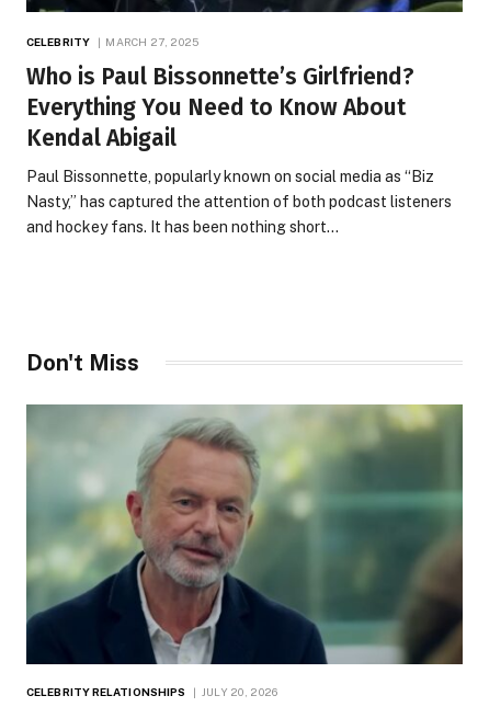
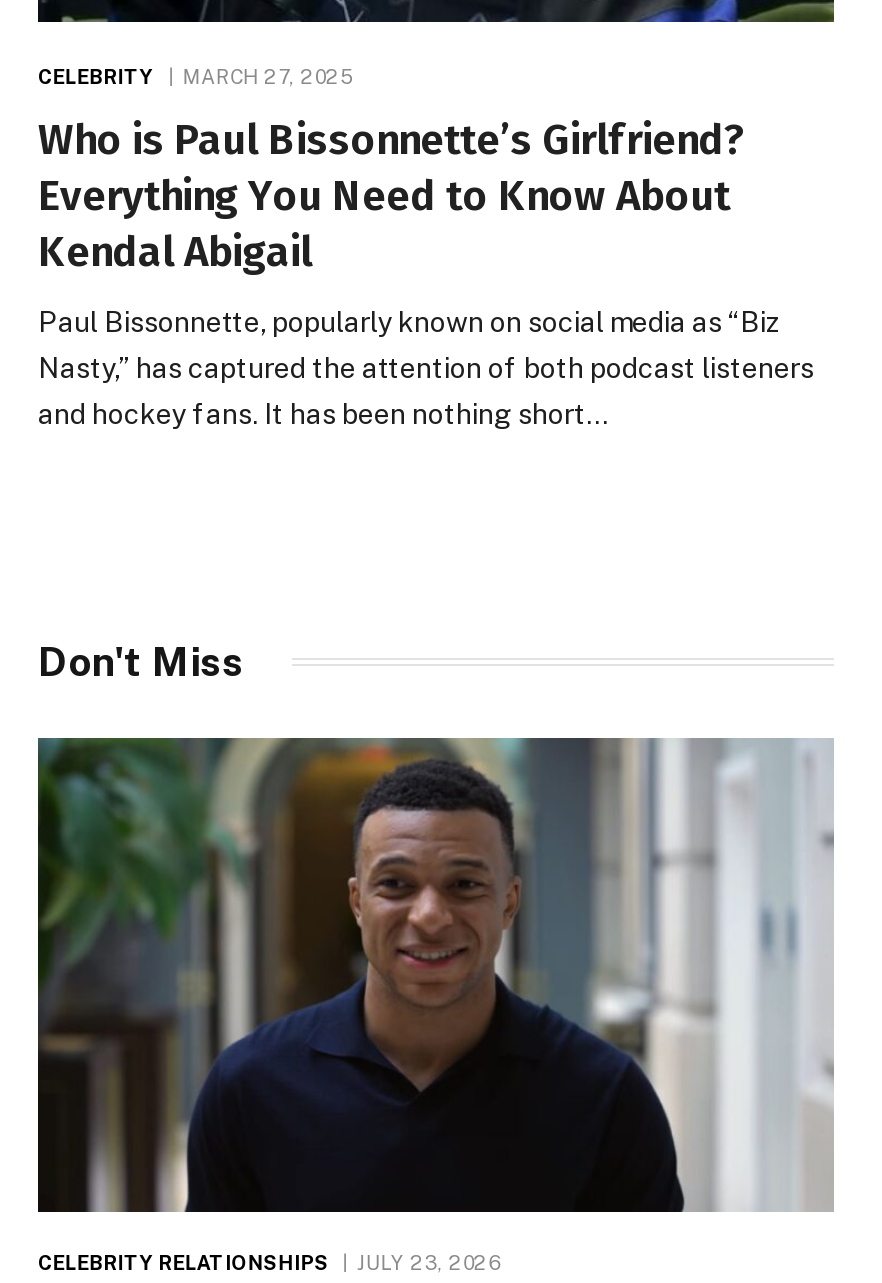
- [image]
- CELEBRITY RELATIONSHIPS JULY 20, 2026
+ [image]
+ CELEBRITY RELATIONSHIPS JULY 23, 2026
